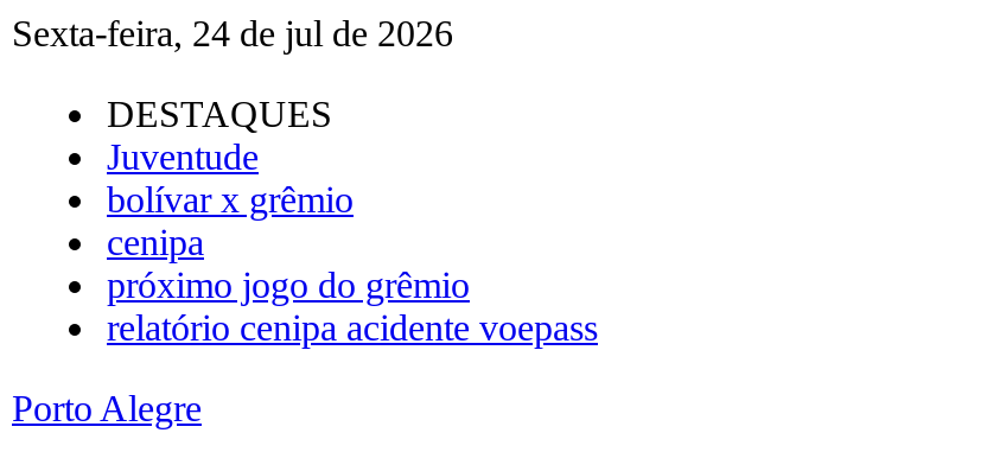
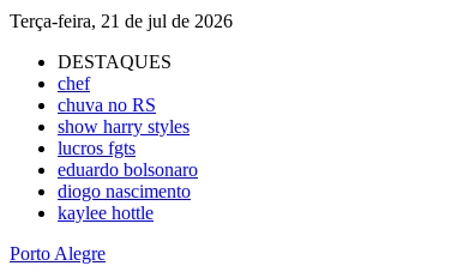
- Sexta-feira, 24 de jul de 2026
+ Terça-feira, 21 de jul de 2026

- Juventude
- bolívar x grêmio
- cenipa
- próximo jogo do grêmio
- relatório cenipa acidente voepass
+ chef
+ chuva no RS
+ show harry styles
+ lucros fgts
+ eduardo bolsonaro
+ diogo nascimento
+ kaylee hottle
